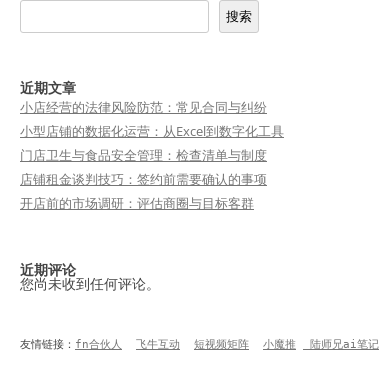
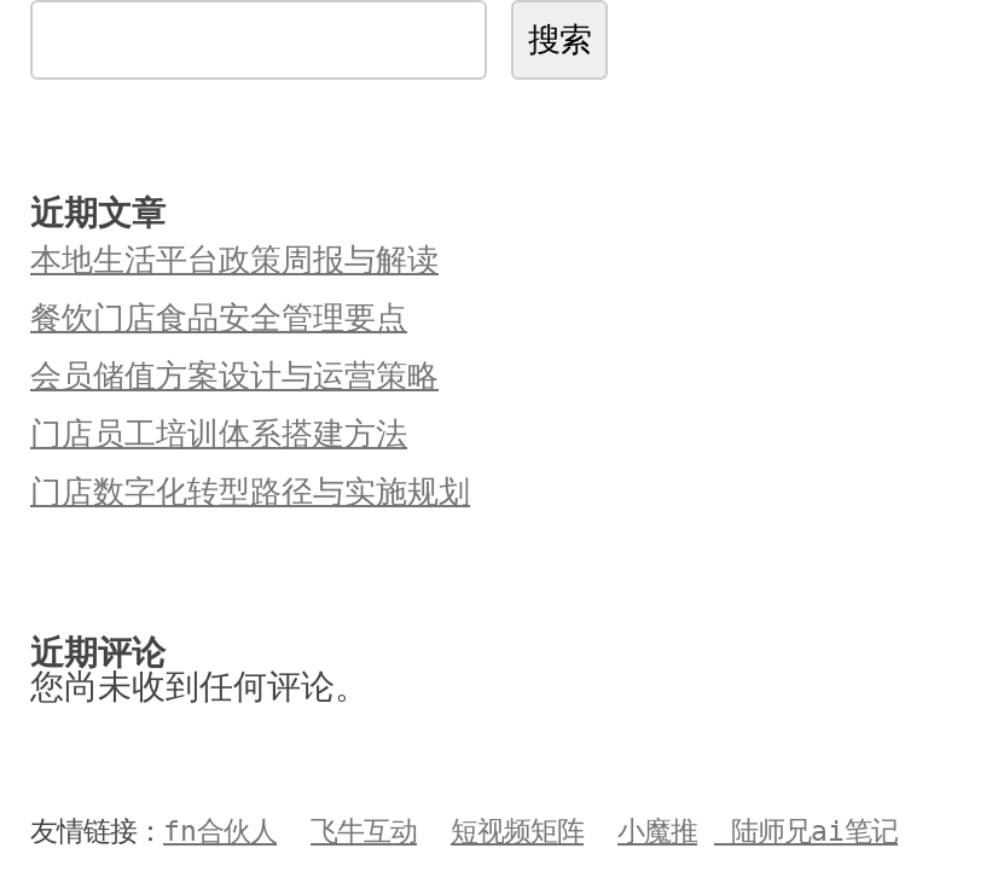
- 小店经营的法律风险防范：常见合同与纠纷
- 小型店铺的数据化运营：从Excel到数字化工具
- 门店卫生与食品安全管理：检查清单与制度
- 店铺租金谈判技巧：签约前需要确认的事项
- 开店前的市场调研：评估商圈与目标客群
+ 本地生活平台政策周报与解读
+ 餐饮门店食品安全管理要点
+ 会员储值方案设计与运营策略
+ 门店员工培训体系搭建方法
+ 门店数字化转型路径与实施规划
